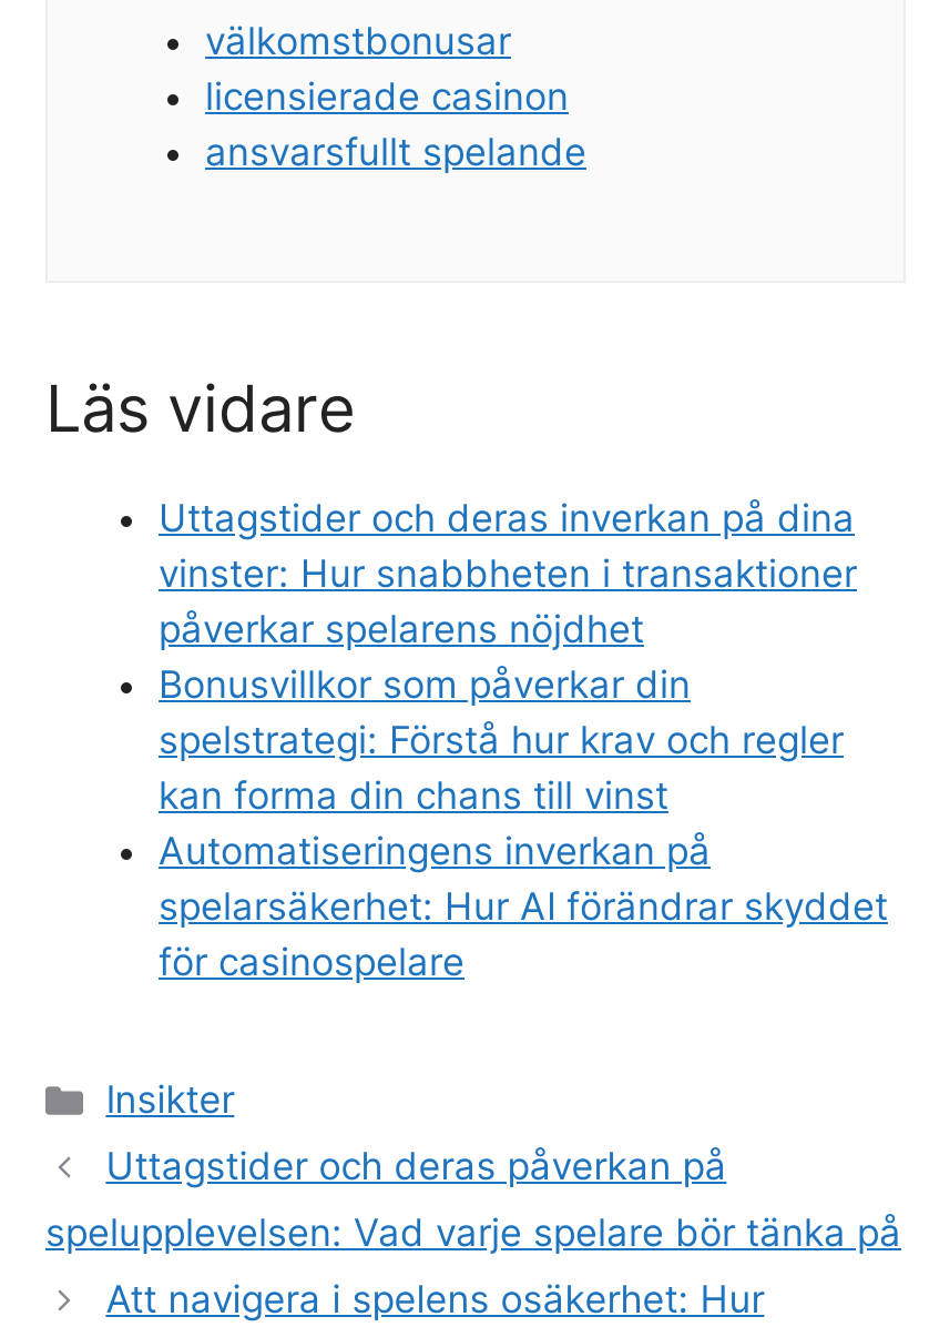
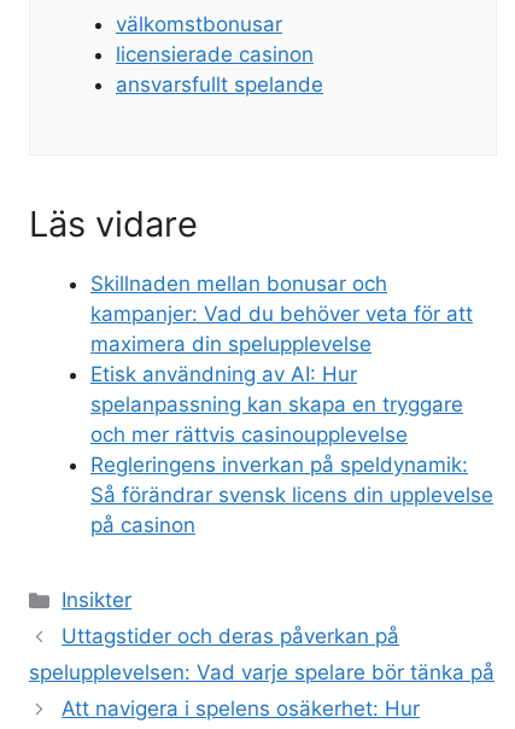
- Uttagstider och deras inverkan på dina
- vinster: Hur snabbheten i transaktioner
- påverkar spelarens nöjdhet
- Bonusvillkor som påverkar din
- spelstrategi: Förstå hur krav och regler
- kan forma din chans till vinst
- Automatiseringens inverkan på
- spelarsäkerhet: Hur AI förändrar skyddet
- för casinospelare
+ Skillnaden mellan bonusar och
+ kampanjer: Vad du behöver veta för att
+ maximera din spelupplevelse
+ Etisk användning av AI: Hur
+ spelanpassning kan skapa en tryggare
+ och mer rättvis casinoupplevelse
+ Regleringens inverkan på speldynamik:
+ Så förändrar svensk licens din upplevelse
+ på casinon
